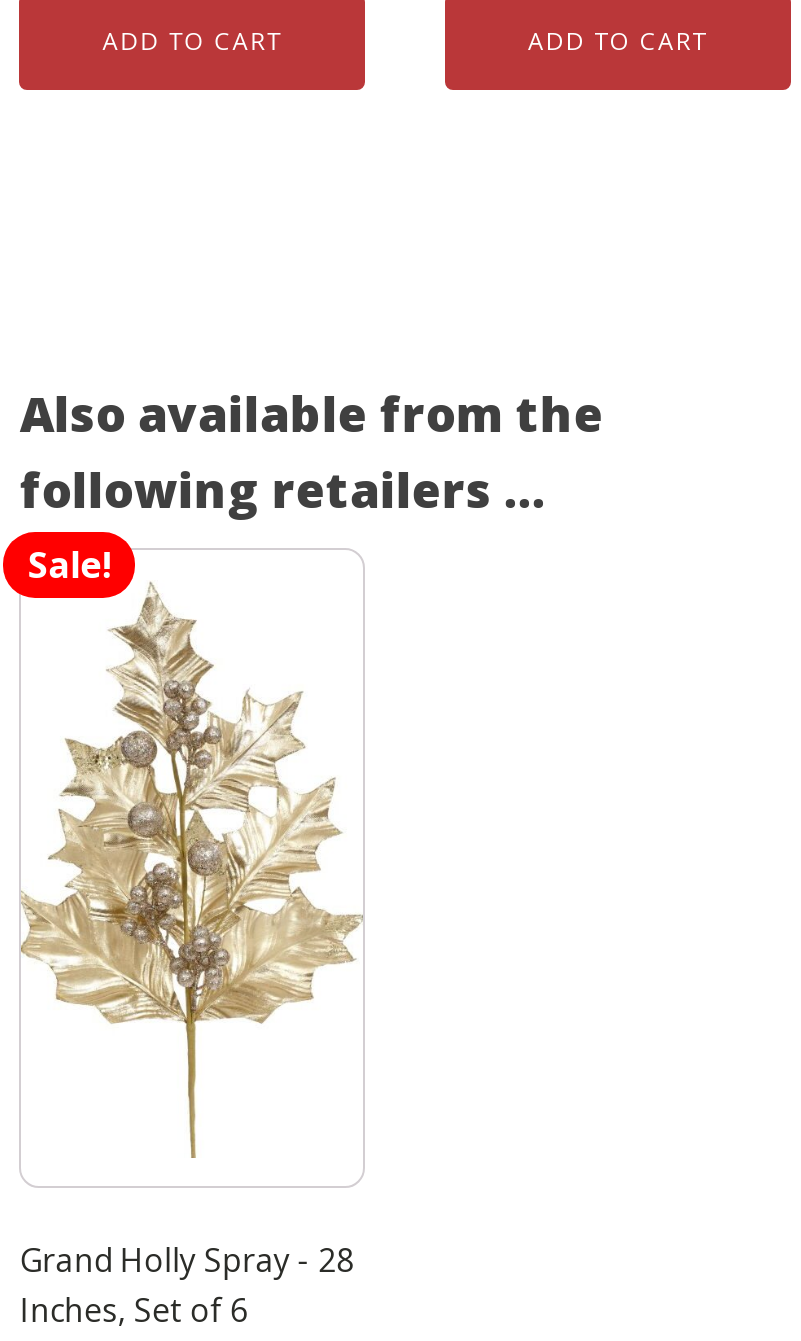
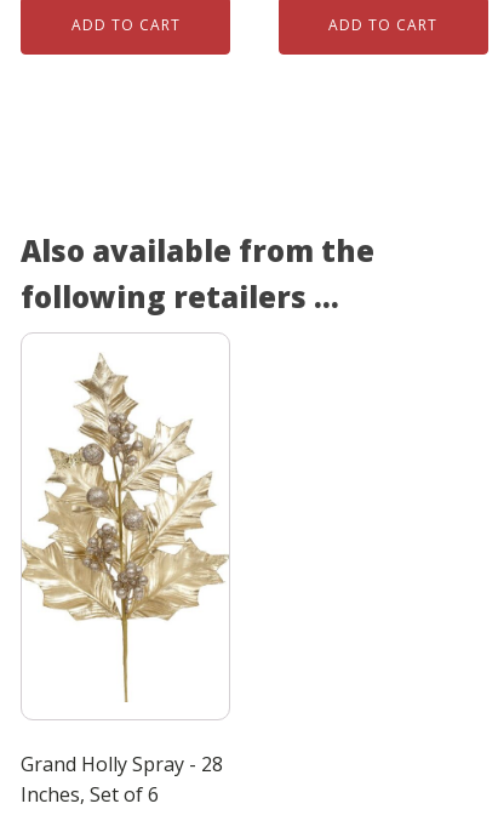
- Sale!
